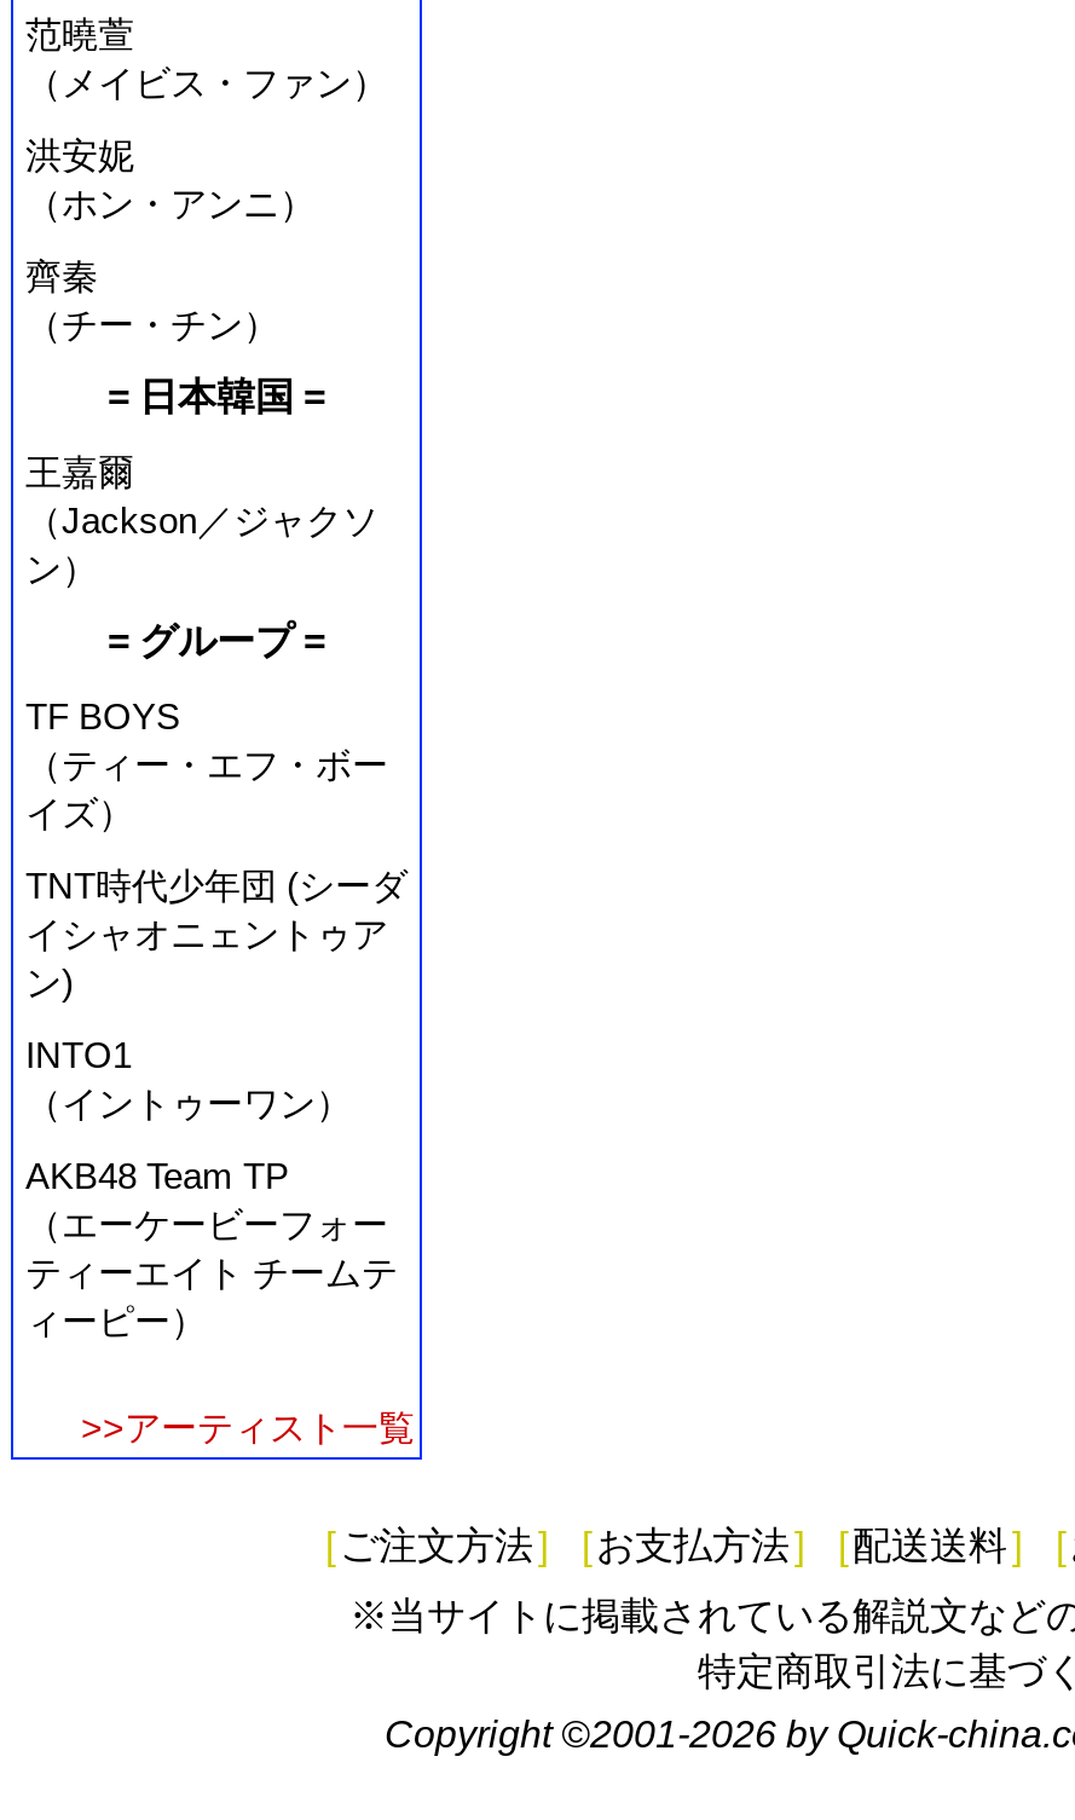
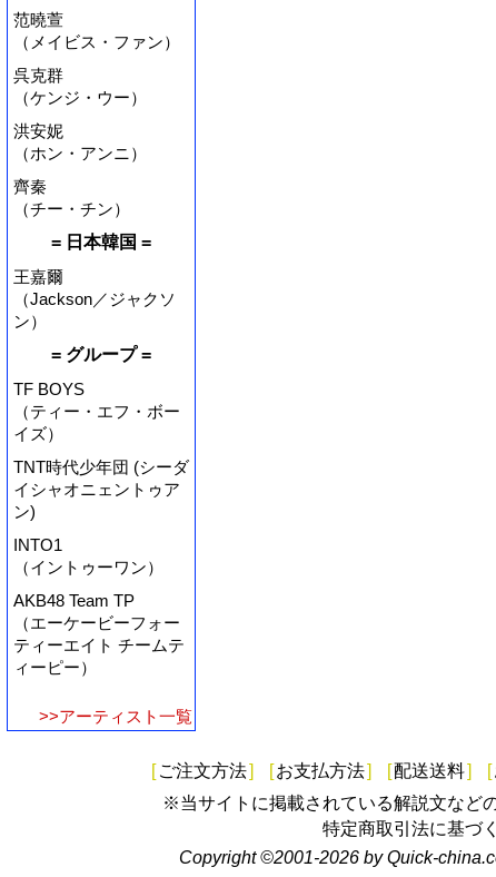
+ 呉克群
+ （ケンジ・ウー）
